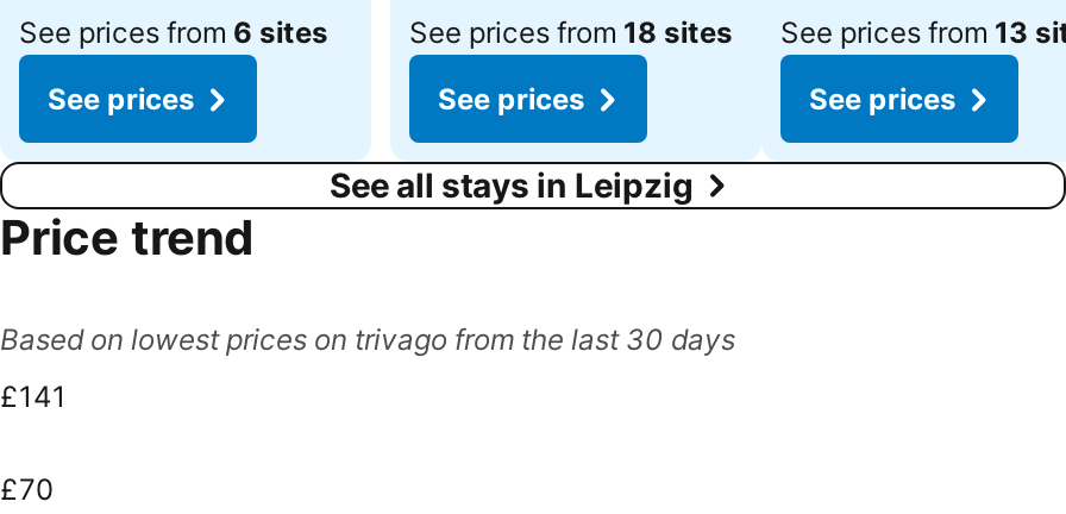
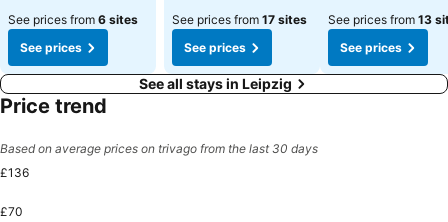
- See prices from 18 sites
+ See prices from 17 sites

- Based on lowest prices on trivago from the last 30 days
+ Based on average prices on trivago from the last 30 days

- £141
+ £136
